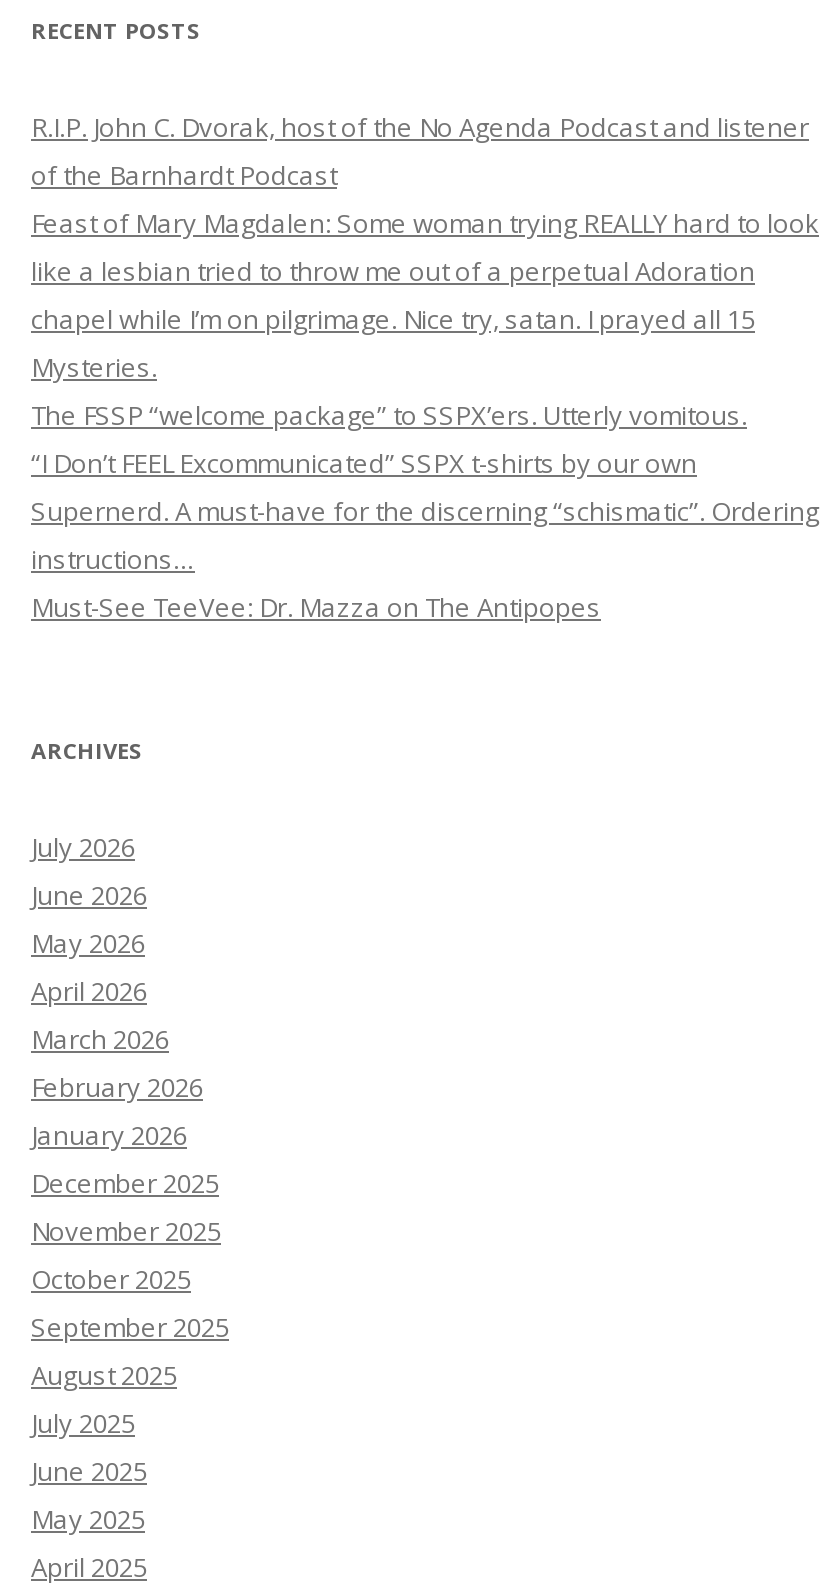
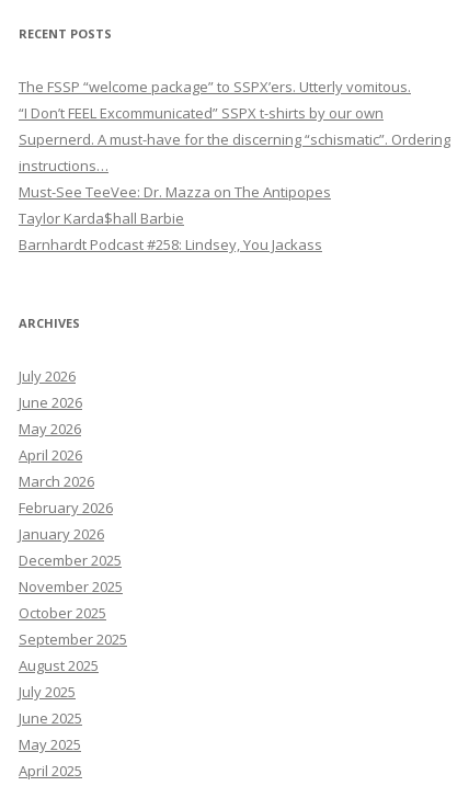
- R.I.P. John C. Dvorak, host of the No Agenda Podcast and listener
- of the Barnhardt Podcast
- Feast of Mary Magdalen: Some woman trying REALLY hard to look
- like a lesbian tried to throw me out of a perpetual Adoration
- chapel while I’m on pilgrimage. Nice try, satan. I prayed all 15
- Mysteries.

moved up: The FSSP “welcome package” to SSPX’ers. Utterly vomitous. | “I Don’t FEEL Excommunicated” SSPX t-shirts by our own | Supernerd. A must-have for the discerning “schismatic”. Ordering | instructions… | Must-See TeeVee: Dr. Mazza on The Antipopes

+ Taylor Karda$hall Barbie
+ Barnhardt Podcast #258: Lindsey, You Jackass
